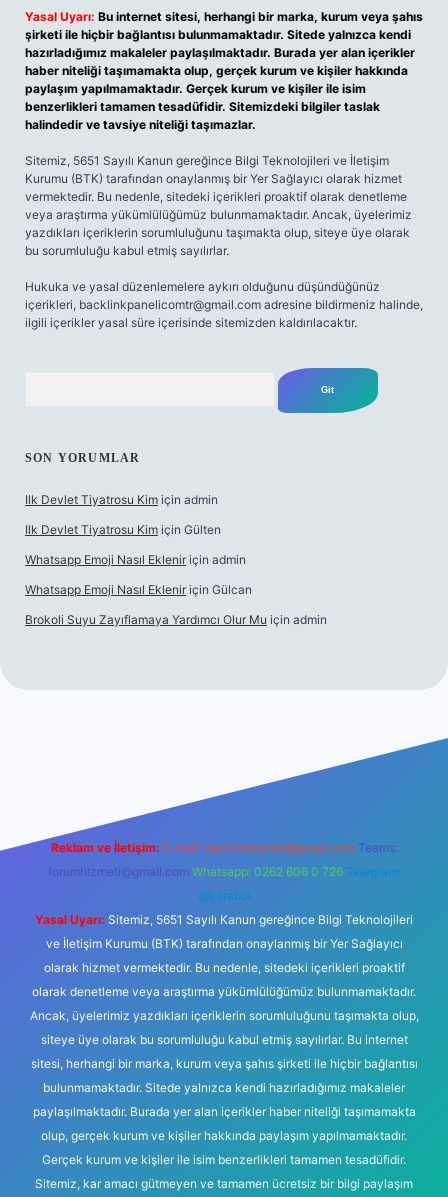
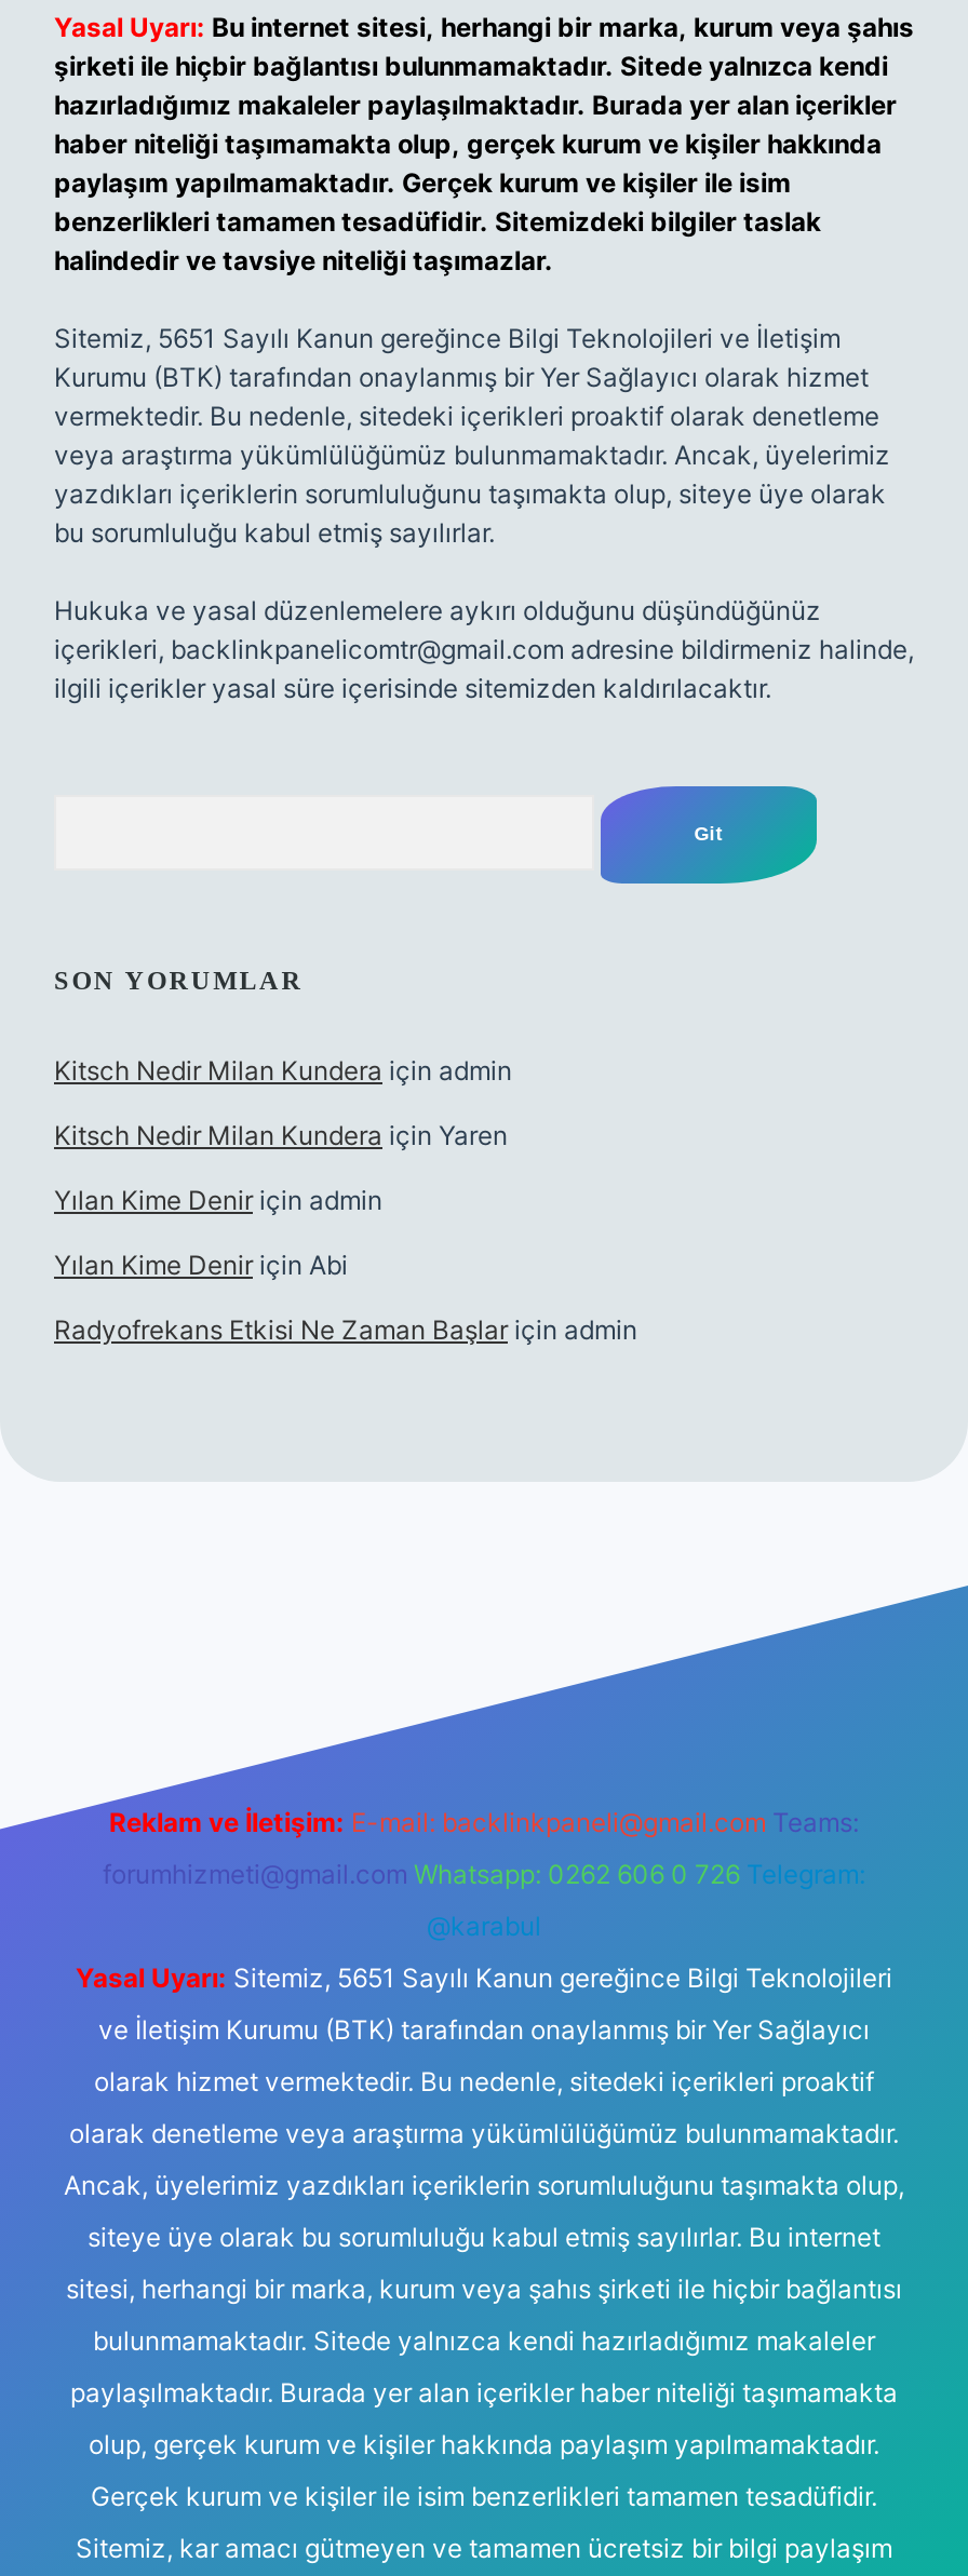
- Ilk Devlet Tiyatrosu Kim için admin
+ Kitsch Nedir Milan Kundera için admin

- Ilk Devlet Tiyatrosu Kim için Gülten
+ Kitsch Nedir Milan Kundera için Yaren

- Whatsapp Emoji Nasıl Eklenir için admin
+ Yılan Kime Denir için admin

- Whatsapp Emoji Nasıl Eklenir için Gülcan
+ Yılan Kime Denir için Abi

- Brokoli Suyu Zayıflamaya Yardımcı Olur Mu için admin
+ Radyofrekans Etkisi Ne Zaman Başlar için admin
